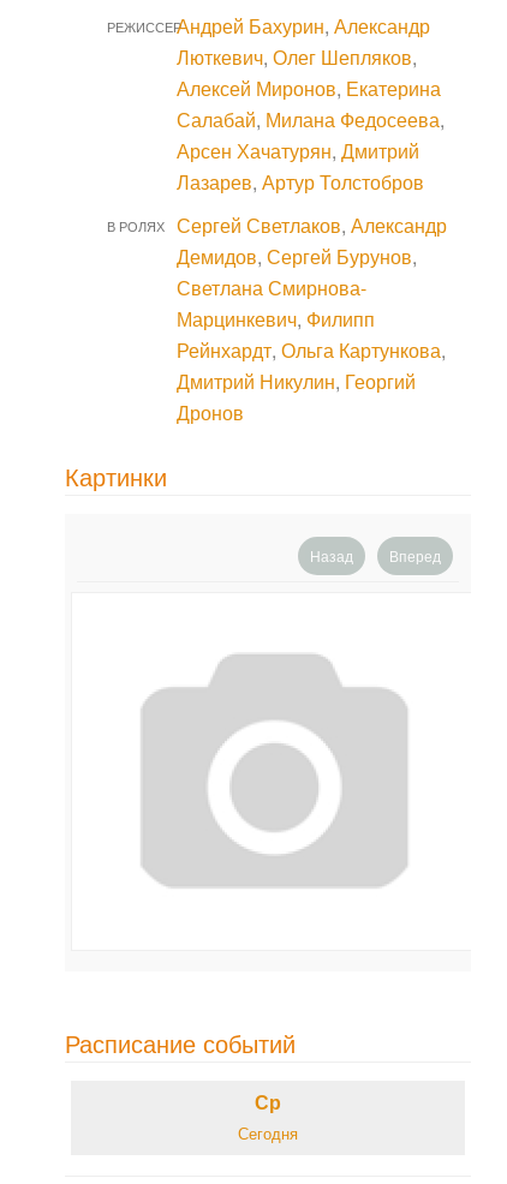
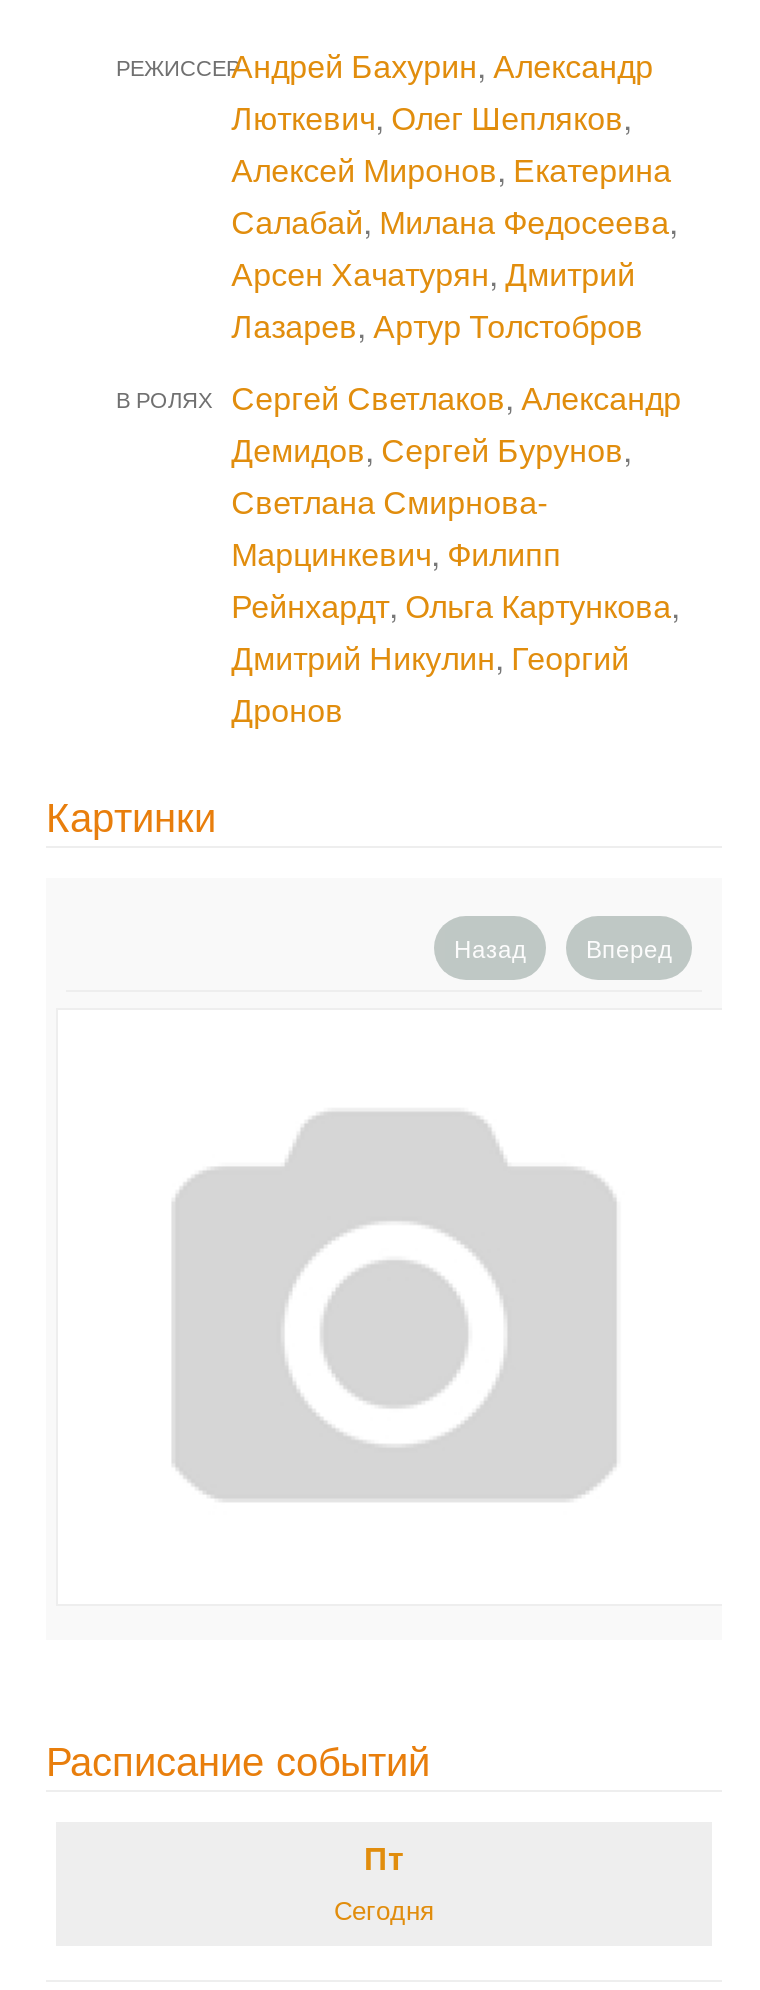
- Ср
+ Пт
